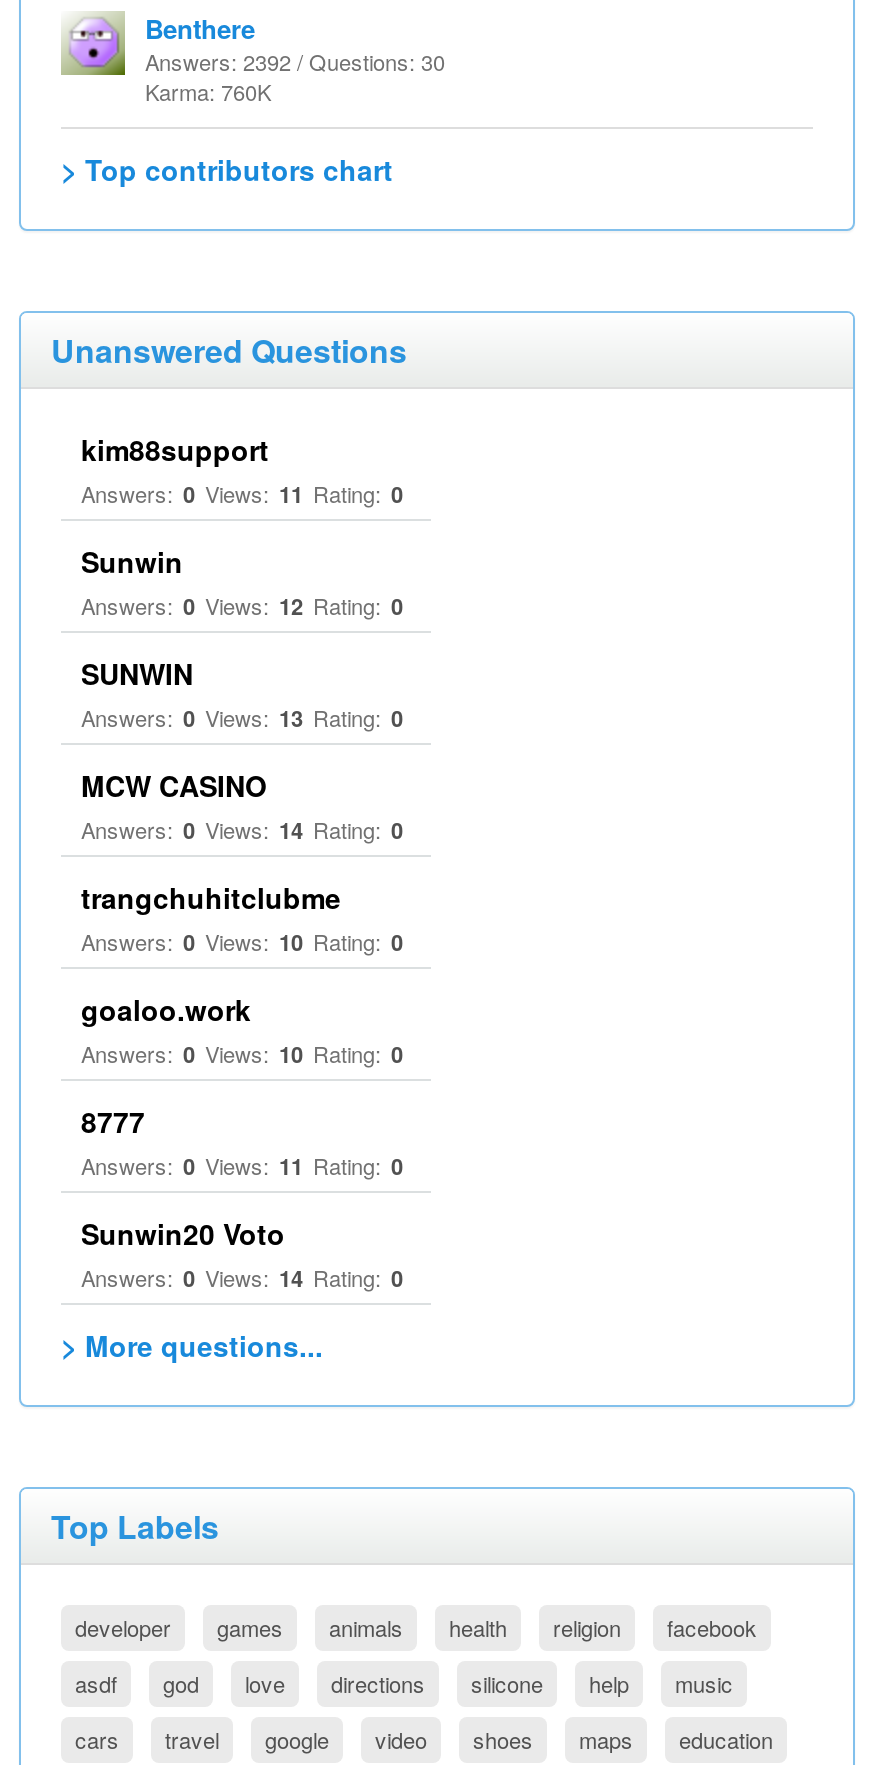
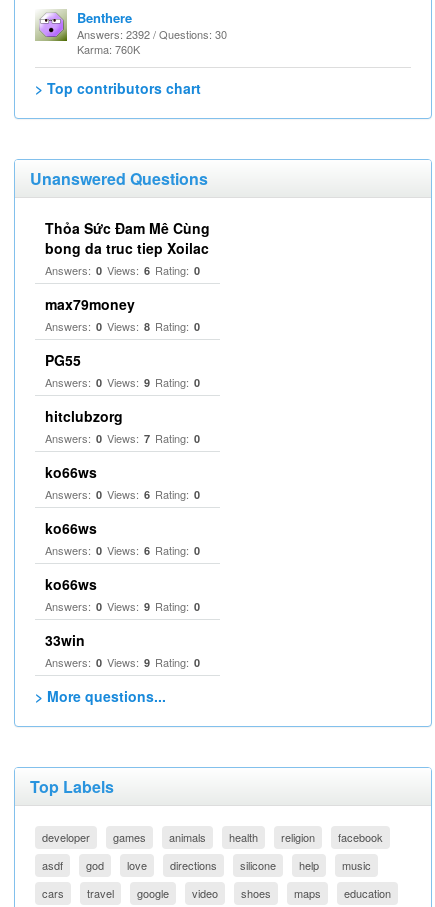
- kim88support
- Answers: 0 Views: 11 Rating: 0
+ Thỏa Sức Đam Mê Cùng
+ bong da truc tiep Xoilac
+ Answers: 0 Views: 6 Rating: 0

- Sunwin
- Answers: 0 Views: 12 Rating: 0
+ max79money
+ Answers: 0 Views: 8 Rating: 0

- SUNWIN
- Answers: 0 Views: 13 Rating: 0
+ PG55
+ Answers: 0 Views: 9 Rating: 0

- MCW CASINO
- Answers: 0 Views: 14 Rating: 0
+ hitclubzorg
+ Answers: 0 Views: 7 Rating: 0

- trangchuhitclubme
- Answers: 0 Views: 10 Rating: 0
+ ko66ws
+ Answers: 0 Views: 6 Rating: 0

- goaloo.work
- Answers: 0 Views: 10 Rating: 0
+ ko66ws
+ Answers: 0 Views: 6 Rating: 0

- 8777
- Answers: 0 Views: 11 Rating: 0
+ ko66ws
+ Answers: 0 Views: 9 Rating: 0

- Sunwin20 Voto
- Answers: 0 Views: 14 Rating: 0
+ 33win
+ Answers: 0 Views: 9 Rating: 0
